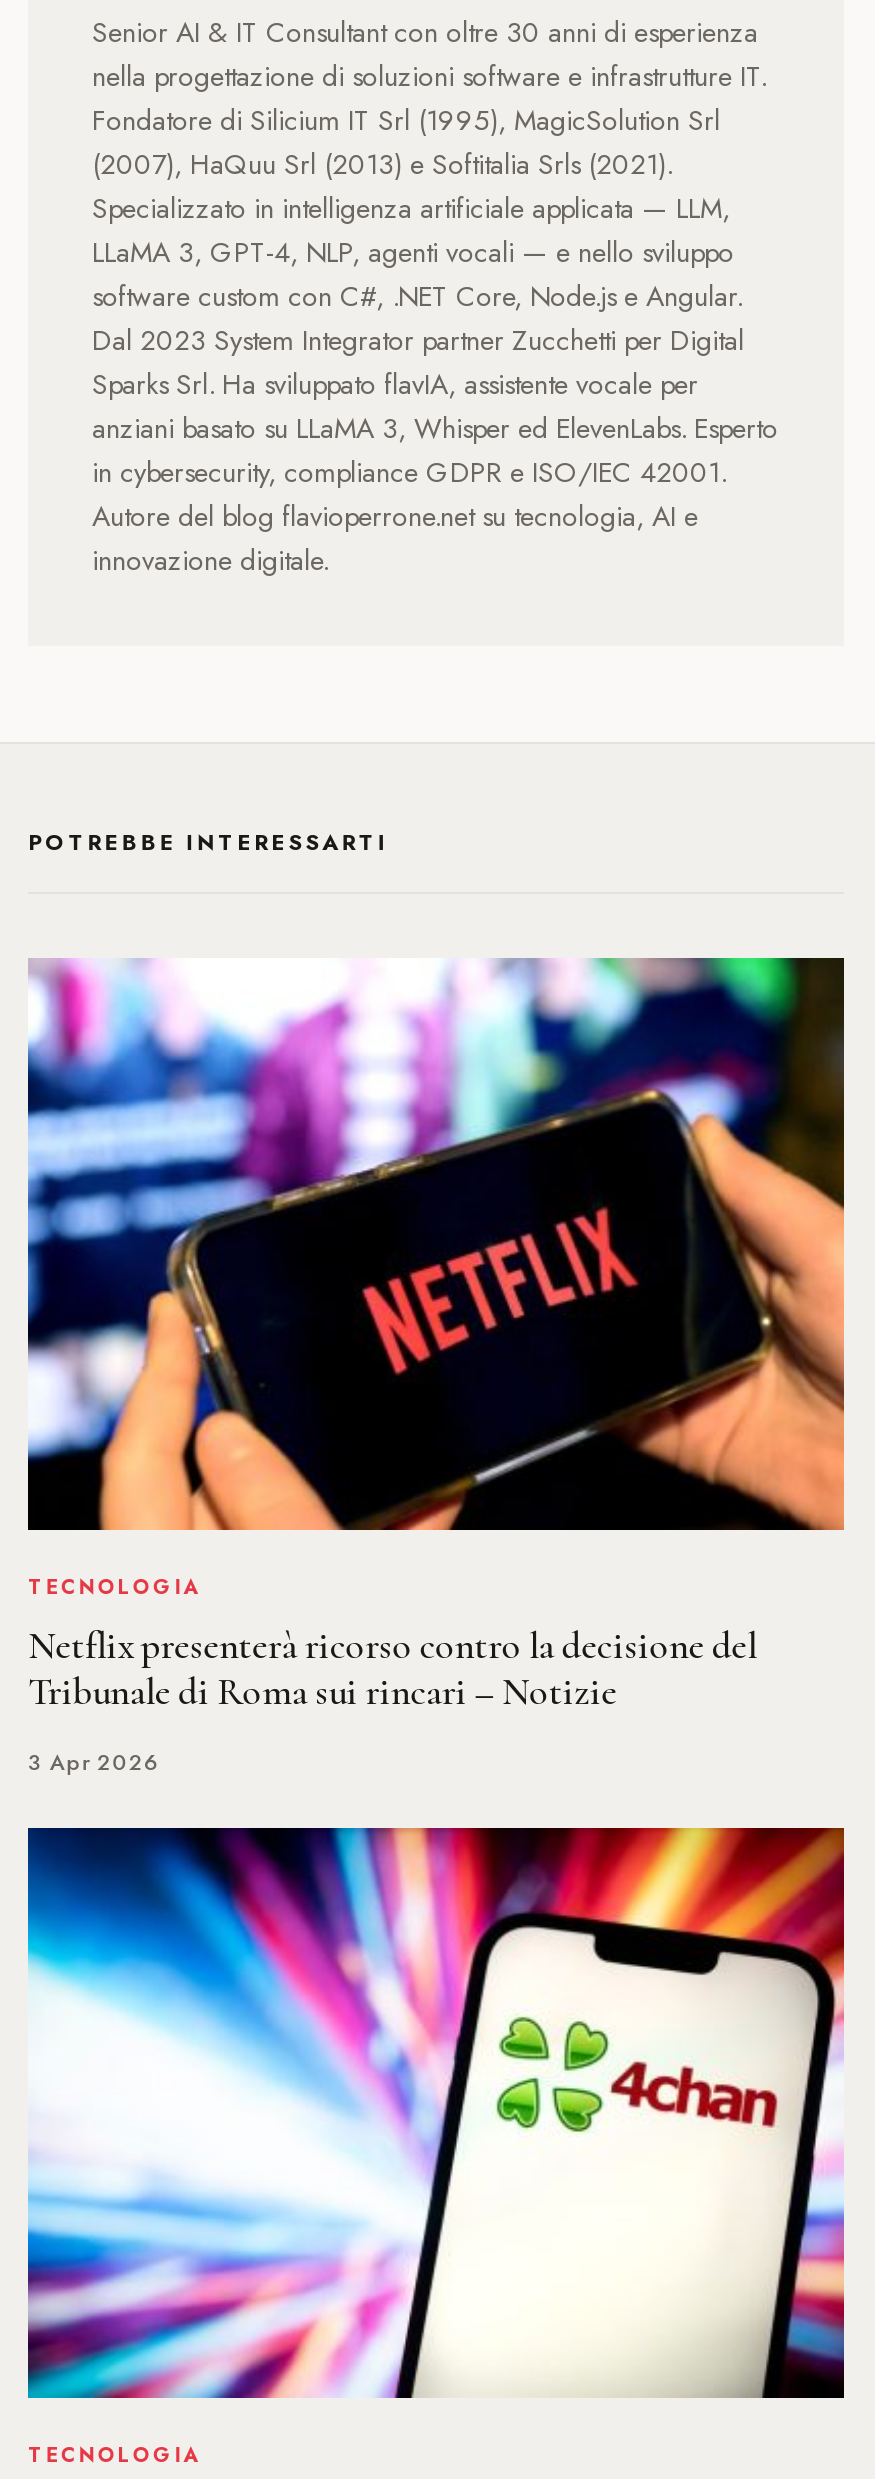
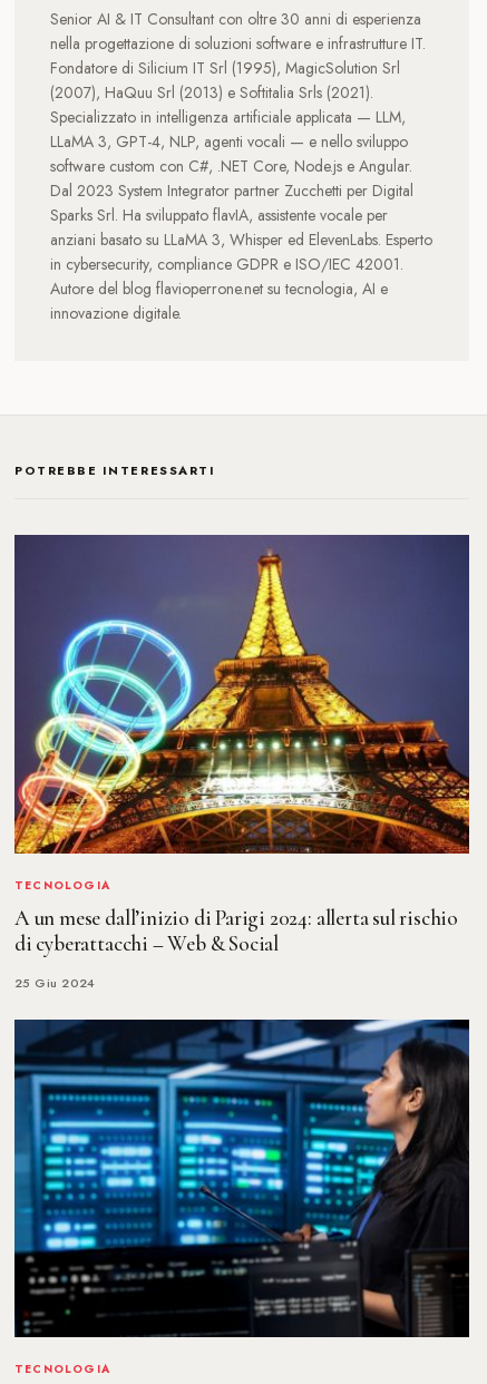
- [image]
+ [image]

- Netflix presenterà ricorso contro la decisione del
- Tribunale di Roma sui rincari – Notizie
+ A un mese dall’inizio di Parigi 2024: allerta sul rischio
+ di cyberattacchi – Web & Social

- 3 Apr 2026
+ 25 Giu 2024

- [image]
+ [image]
